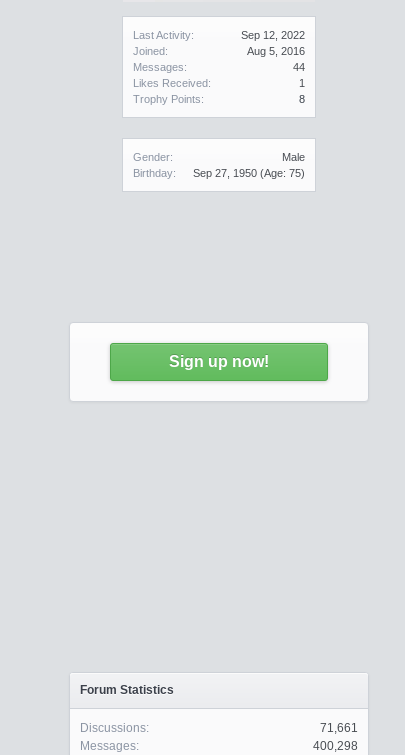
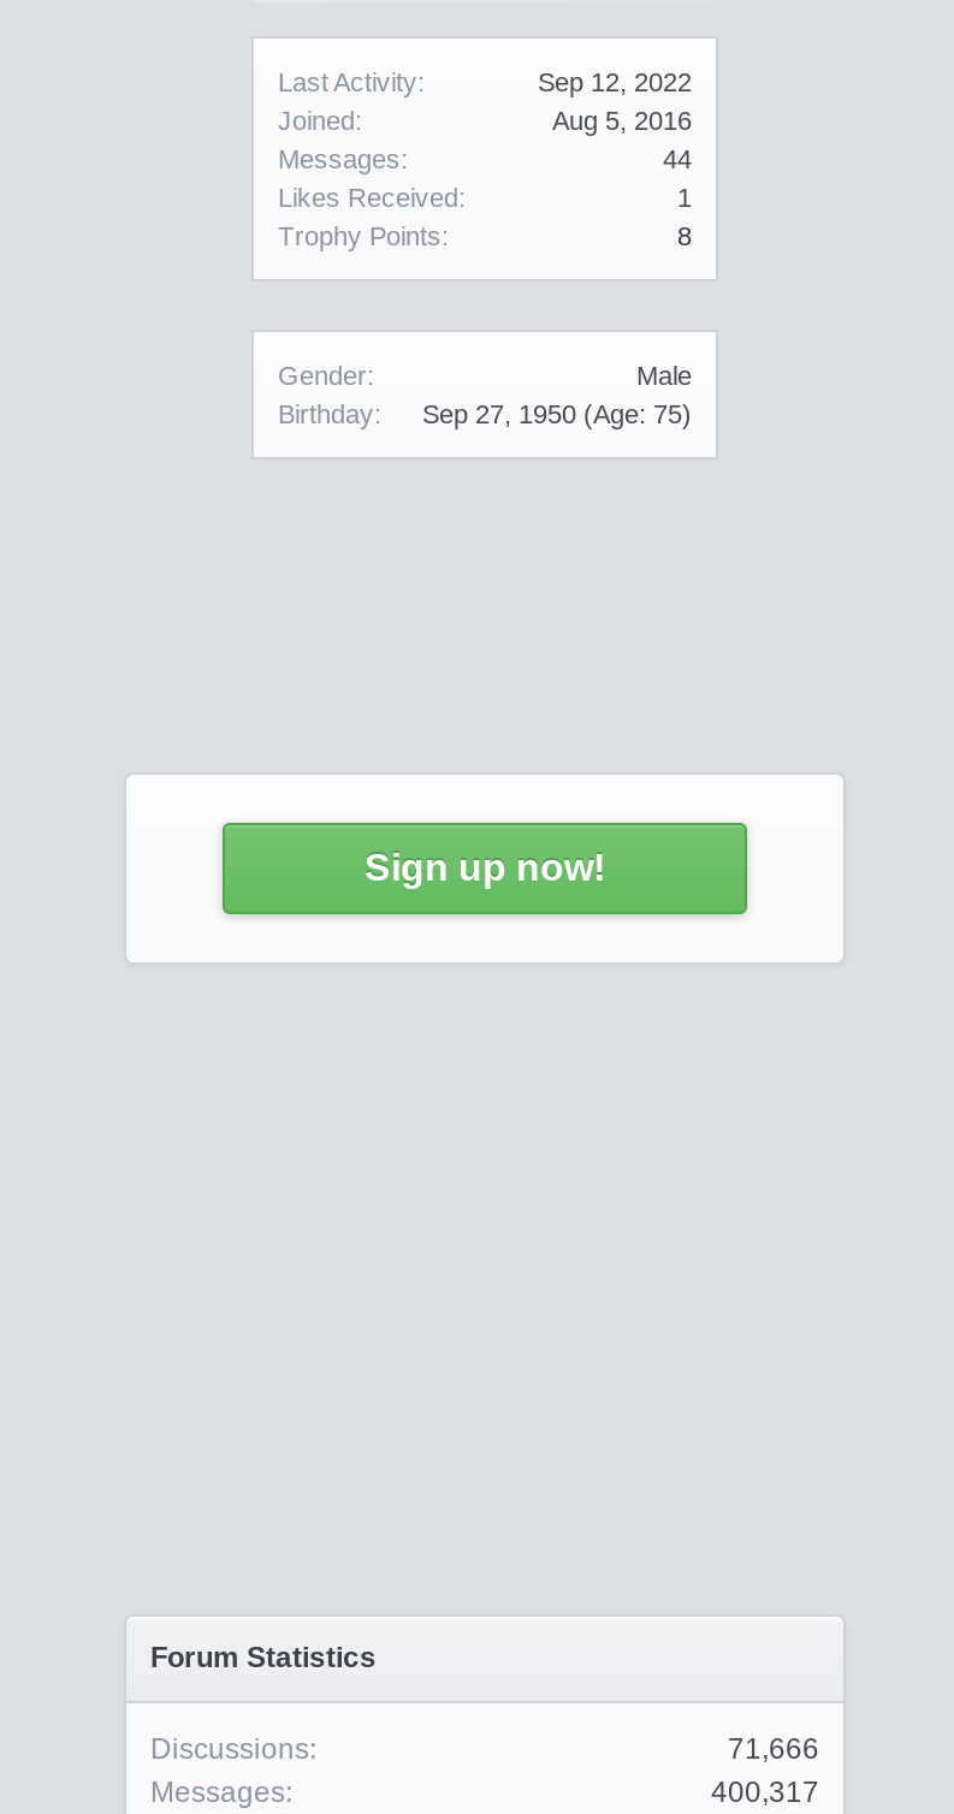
- 71,661
+ 71,666

- 400,298
+ 400,317
